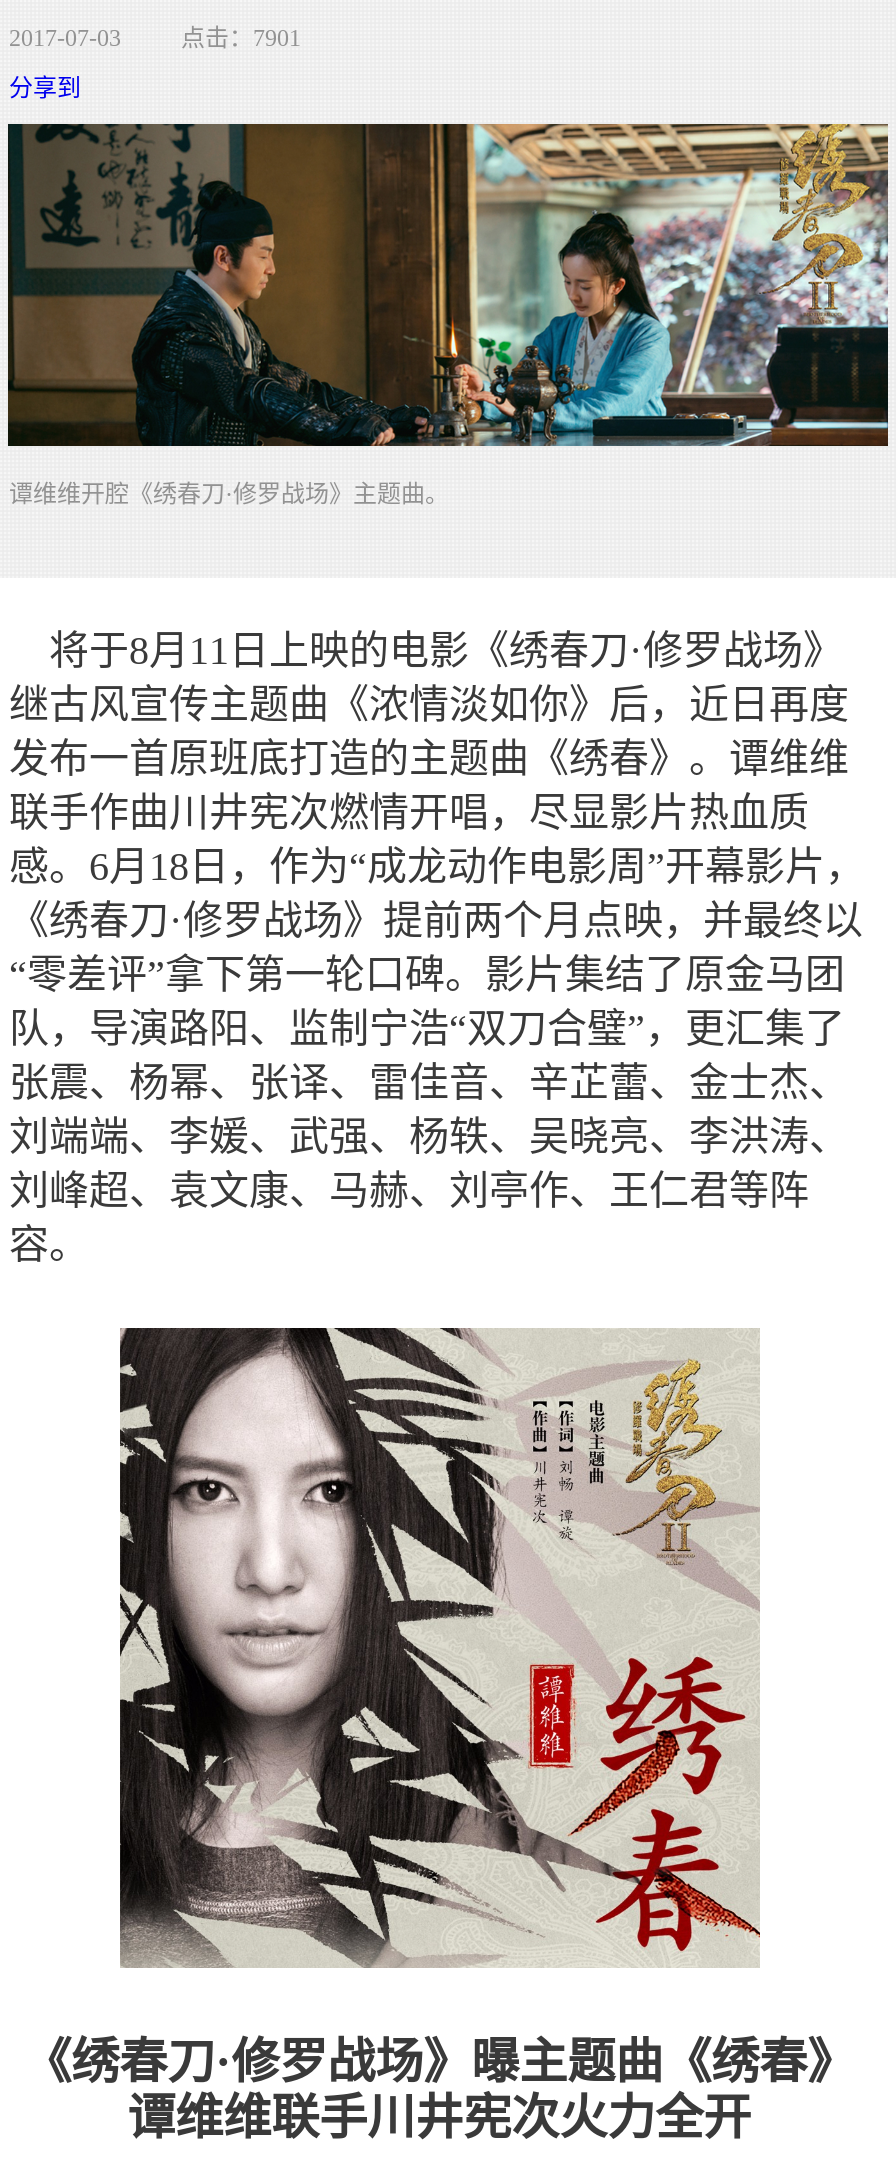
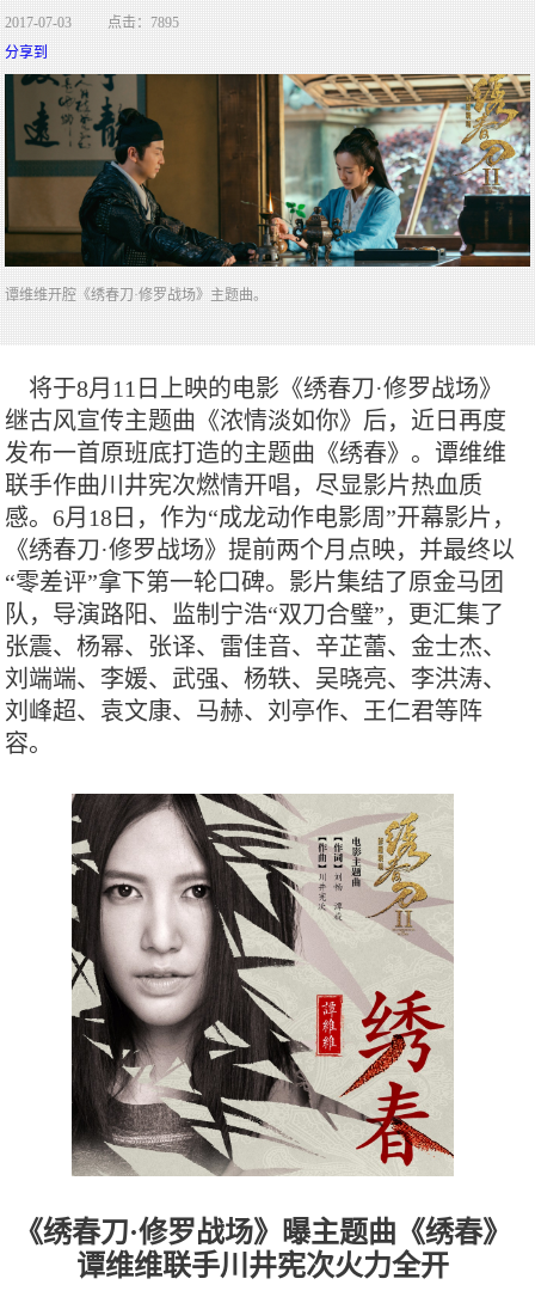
- 点击：7901
+ 点击：7895
